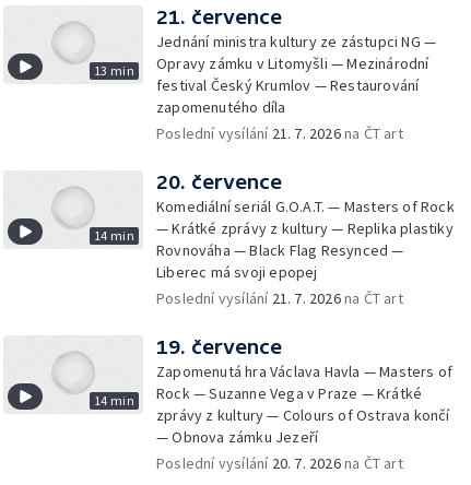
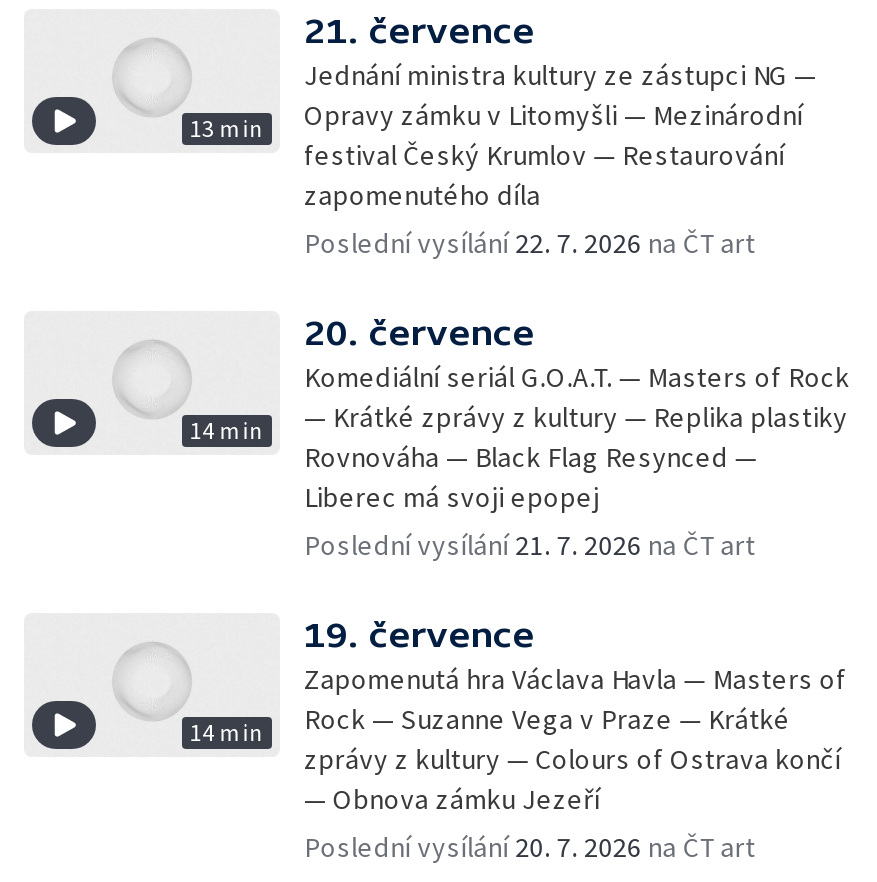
- Poslední vysílání 21. 7. 2026 na ČT art
+ Poslední vysílání 22. 7. 2026 na ČT art
